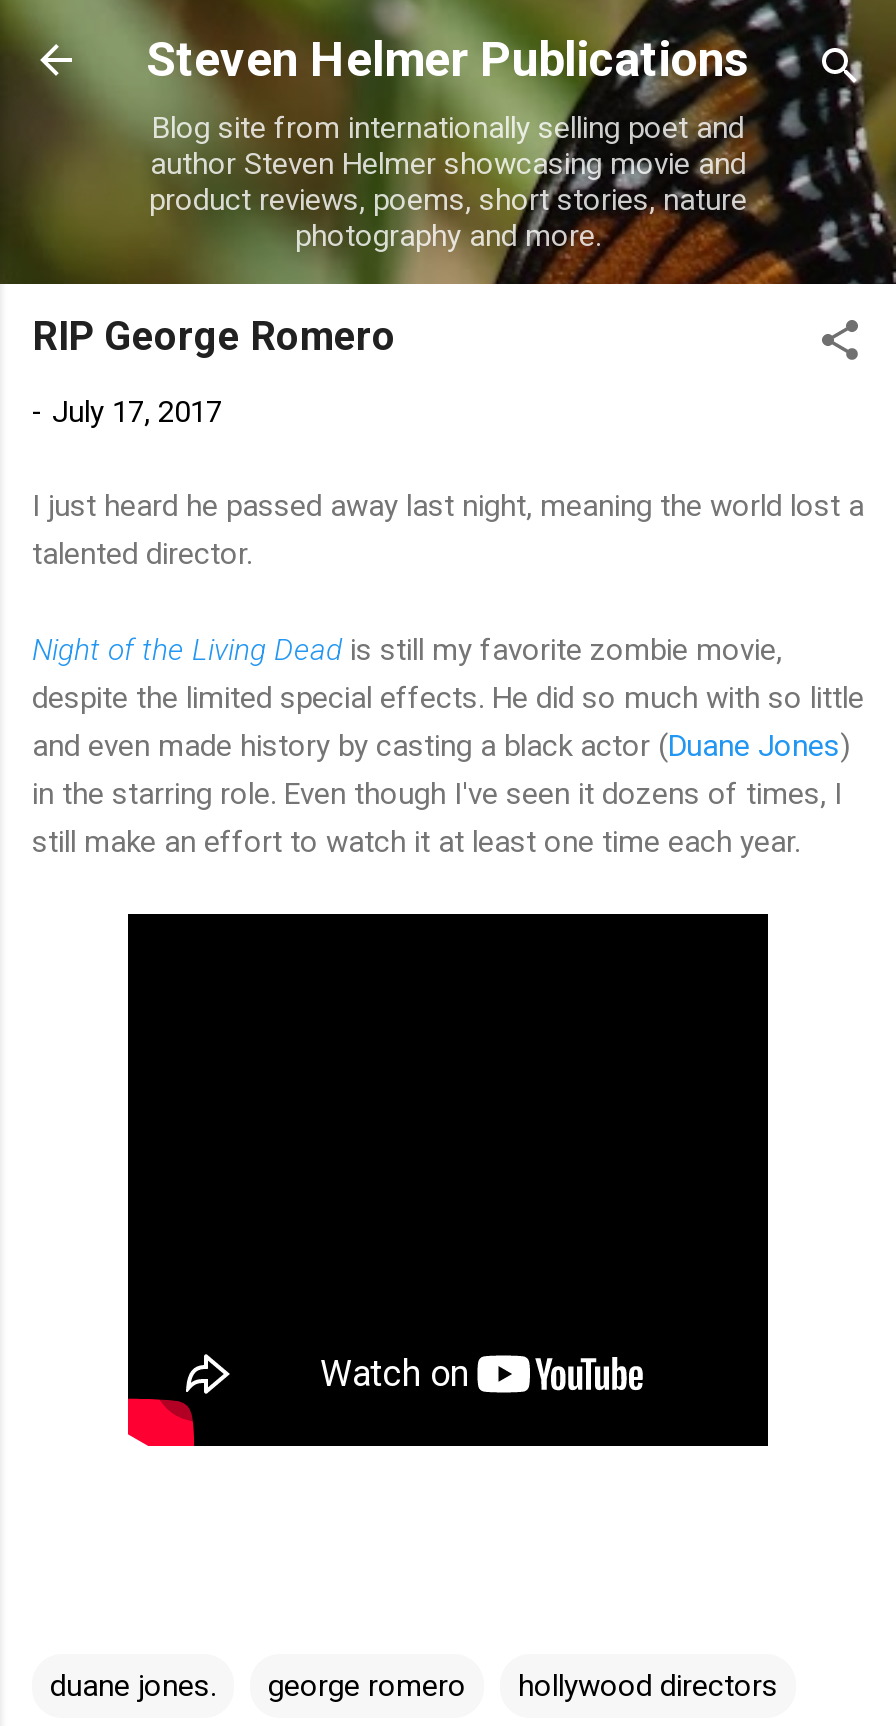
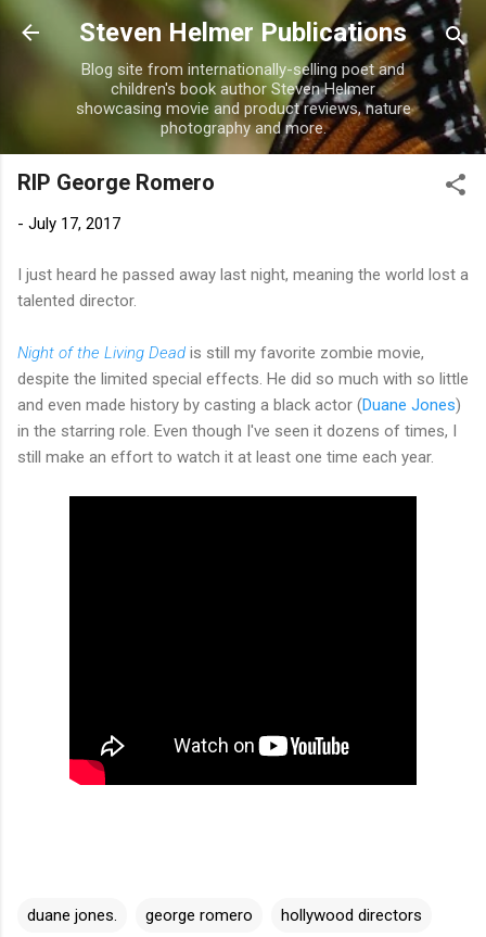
- Blog site from internationally selling poet and
- author Steven Helmer showcasing movie and
- product reviews, poems, short stories, nature
+ Blog site from internationally-selling poet and
+ children's book author Steven Helmer
+ showcasing movie and product reviews, nature
